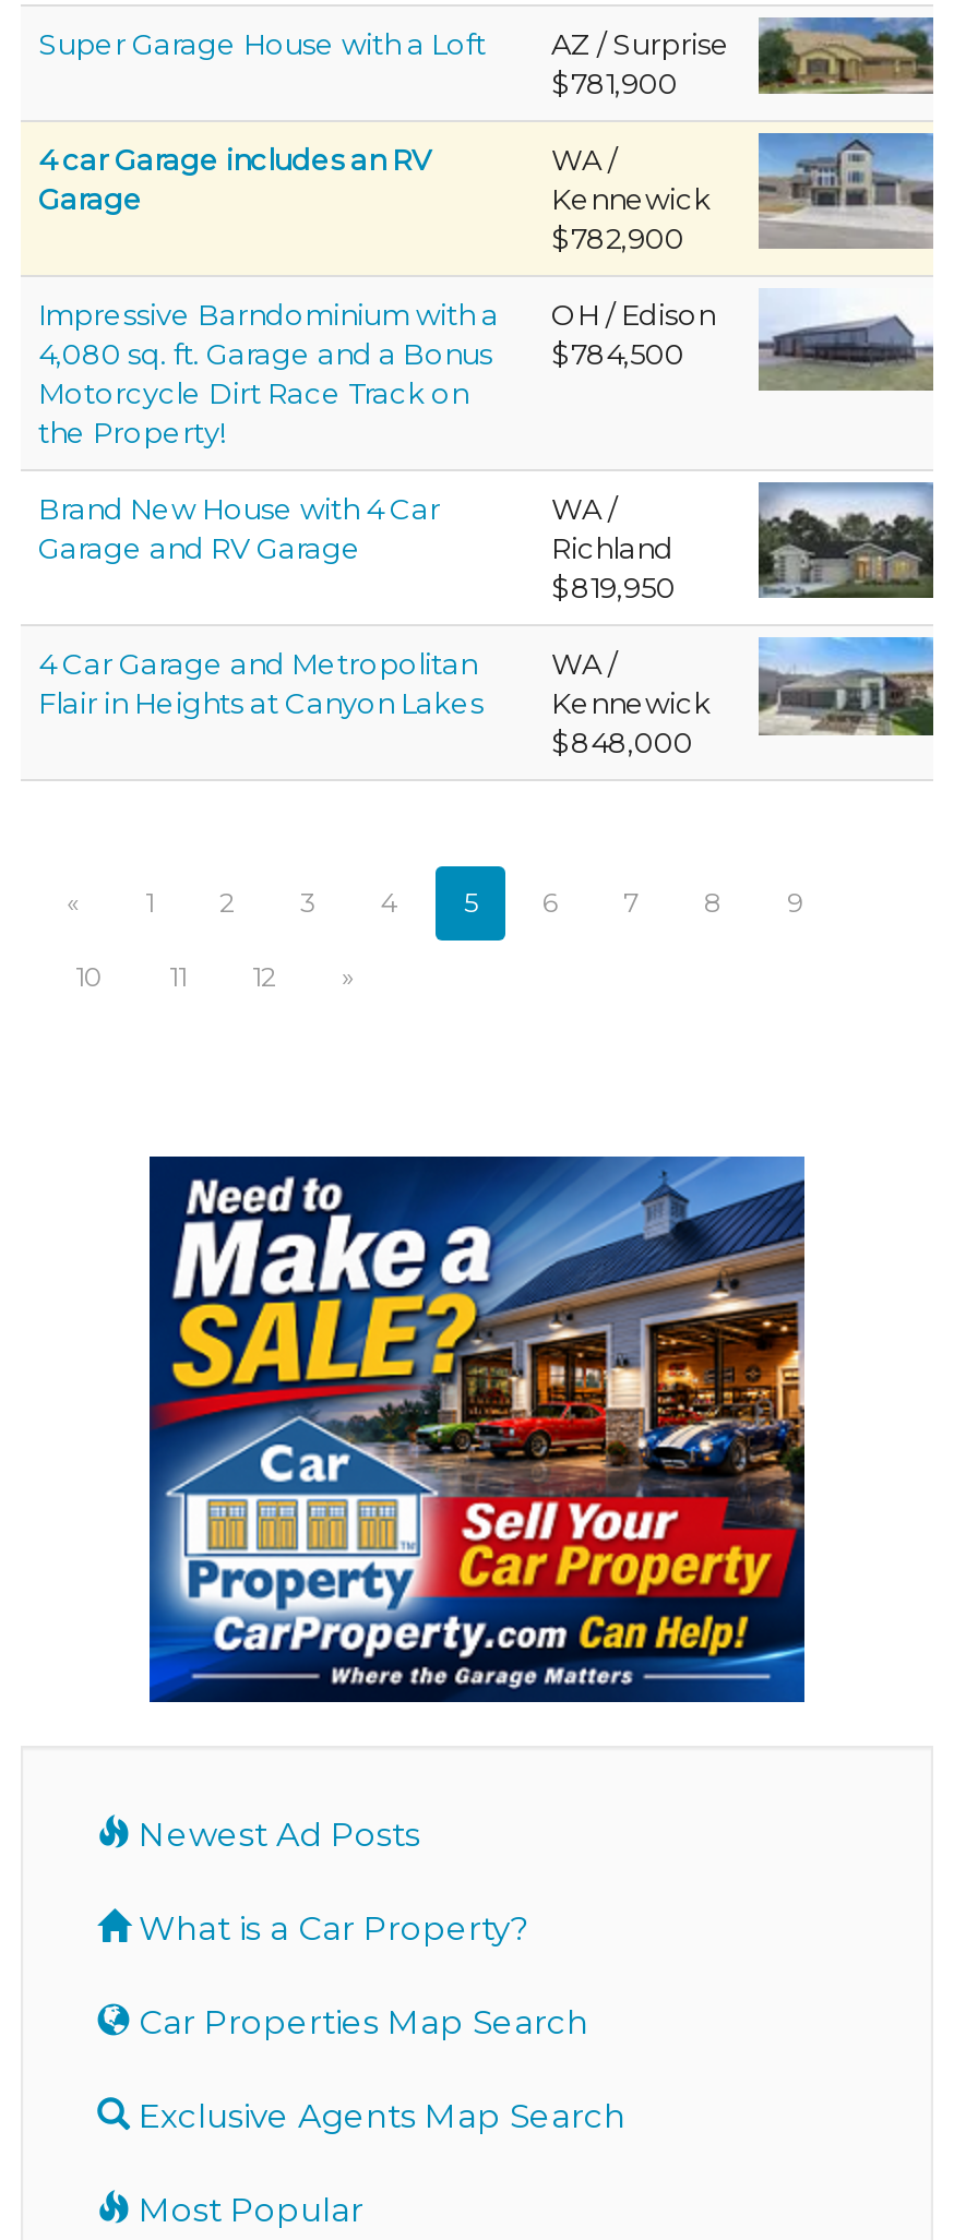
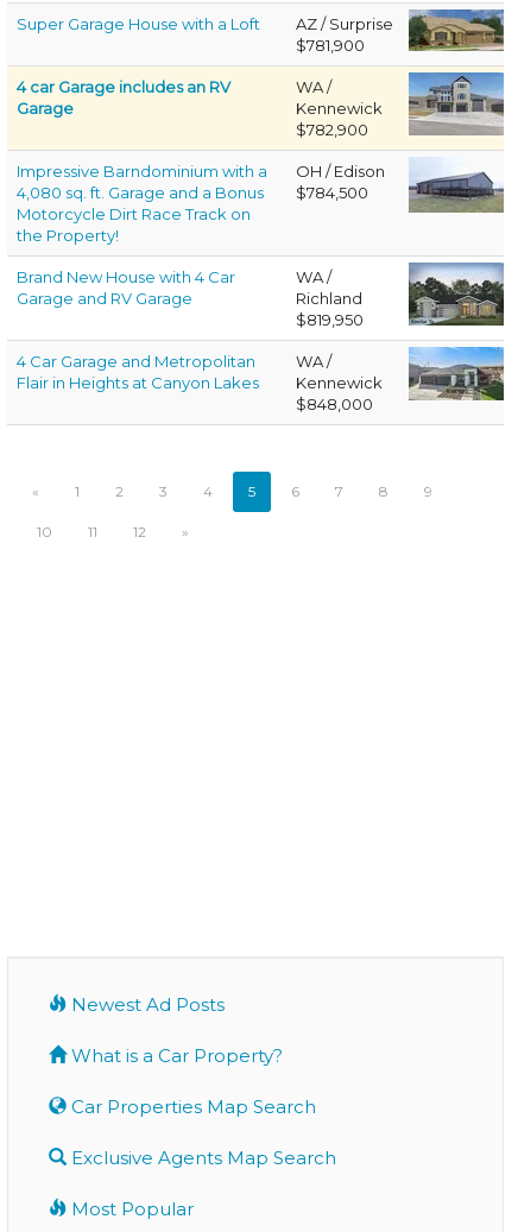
- [image]
